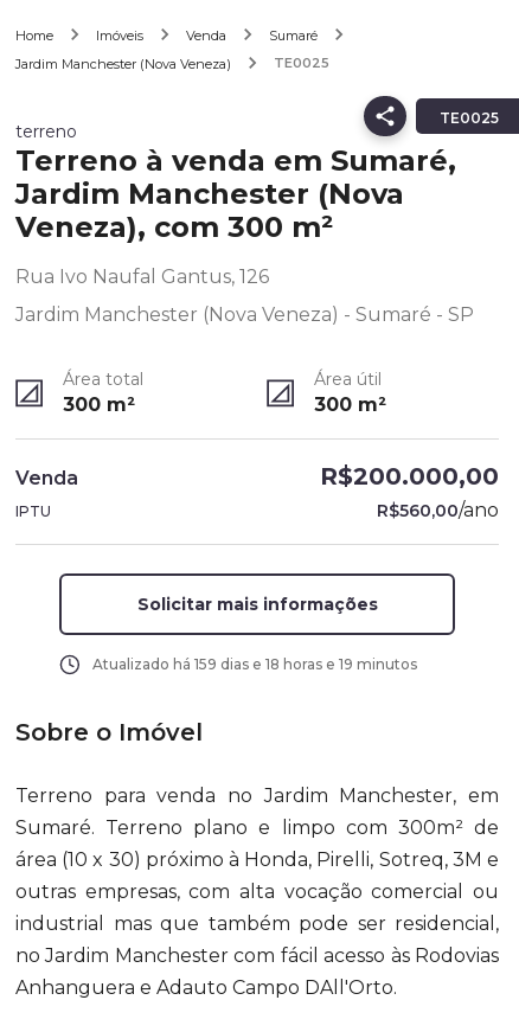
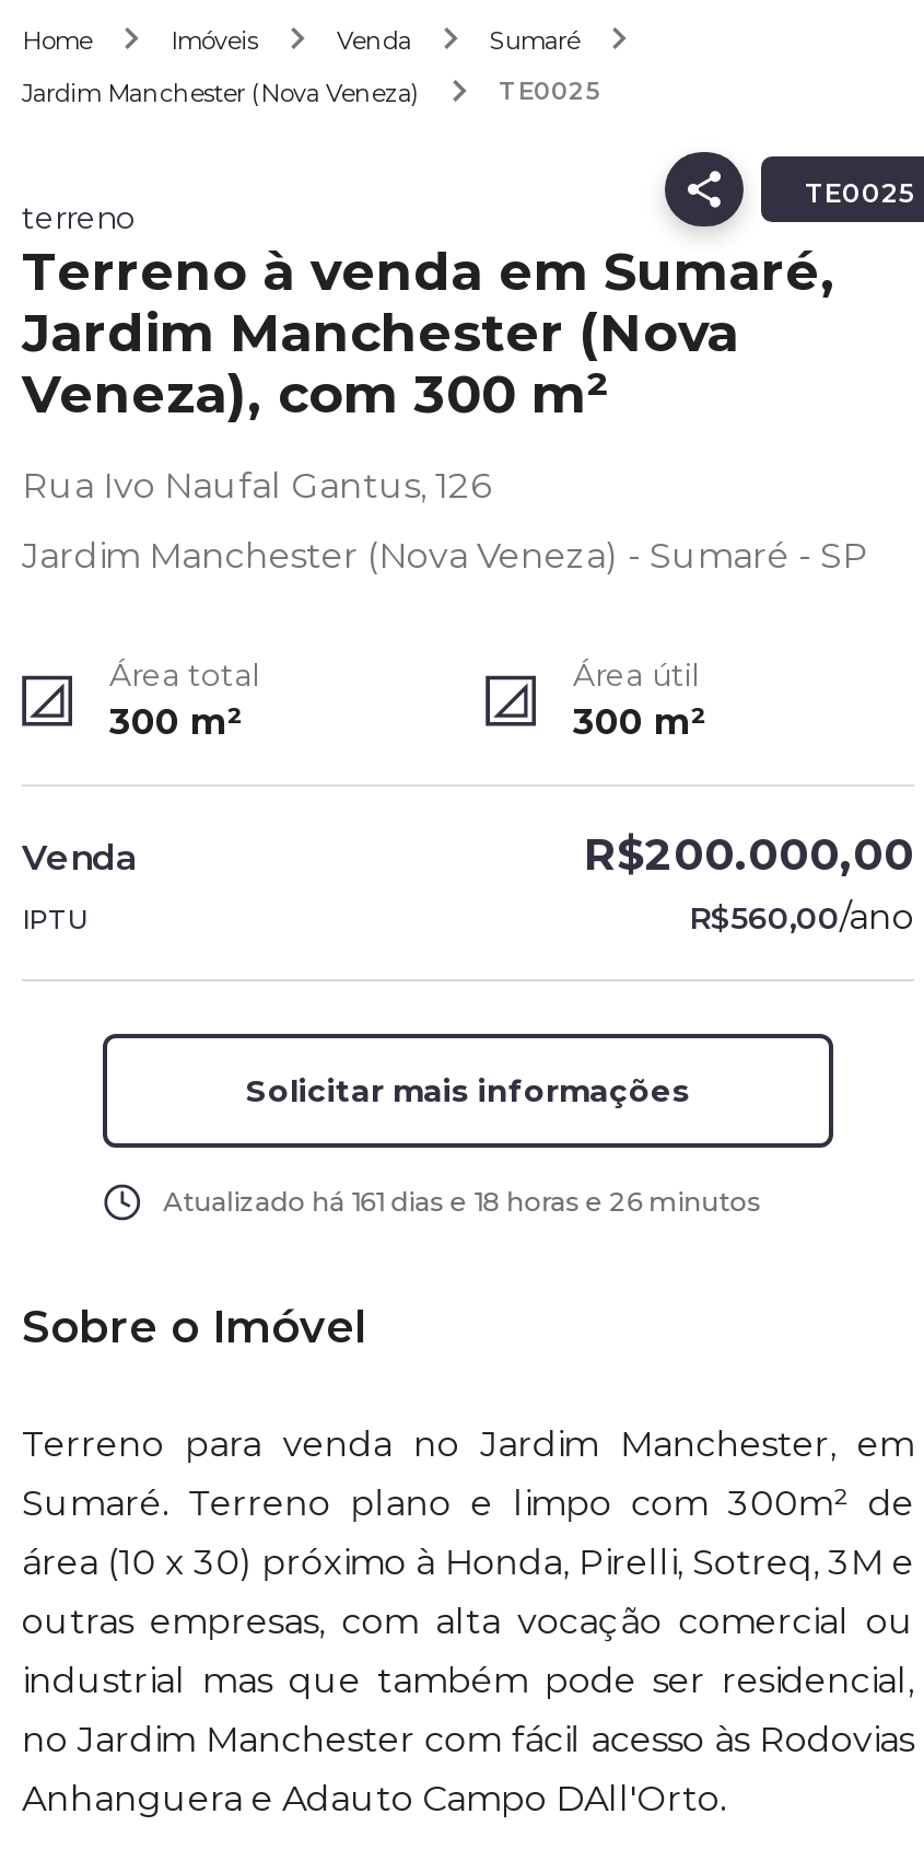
- Atualizado há 159 dias e 18 horas e 19 minutos
+ Atualizado há 161 dias e 18 horas e 26 minutos
